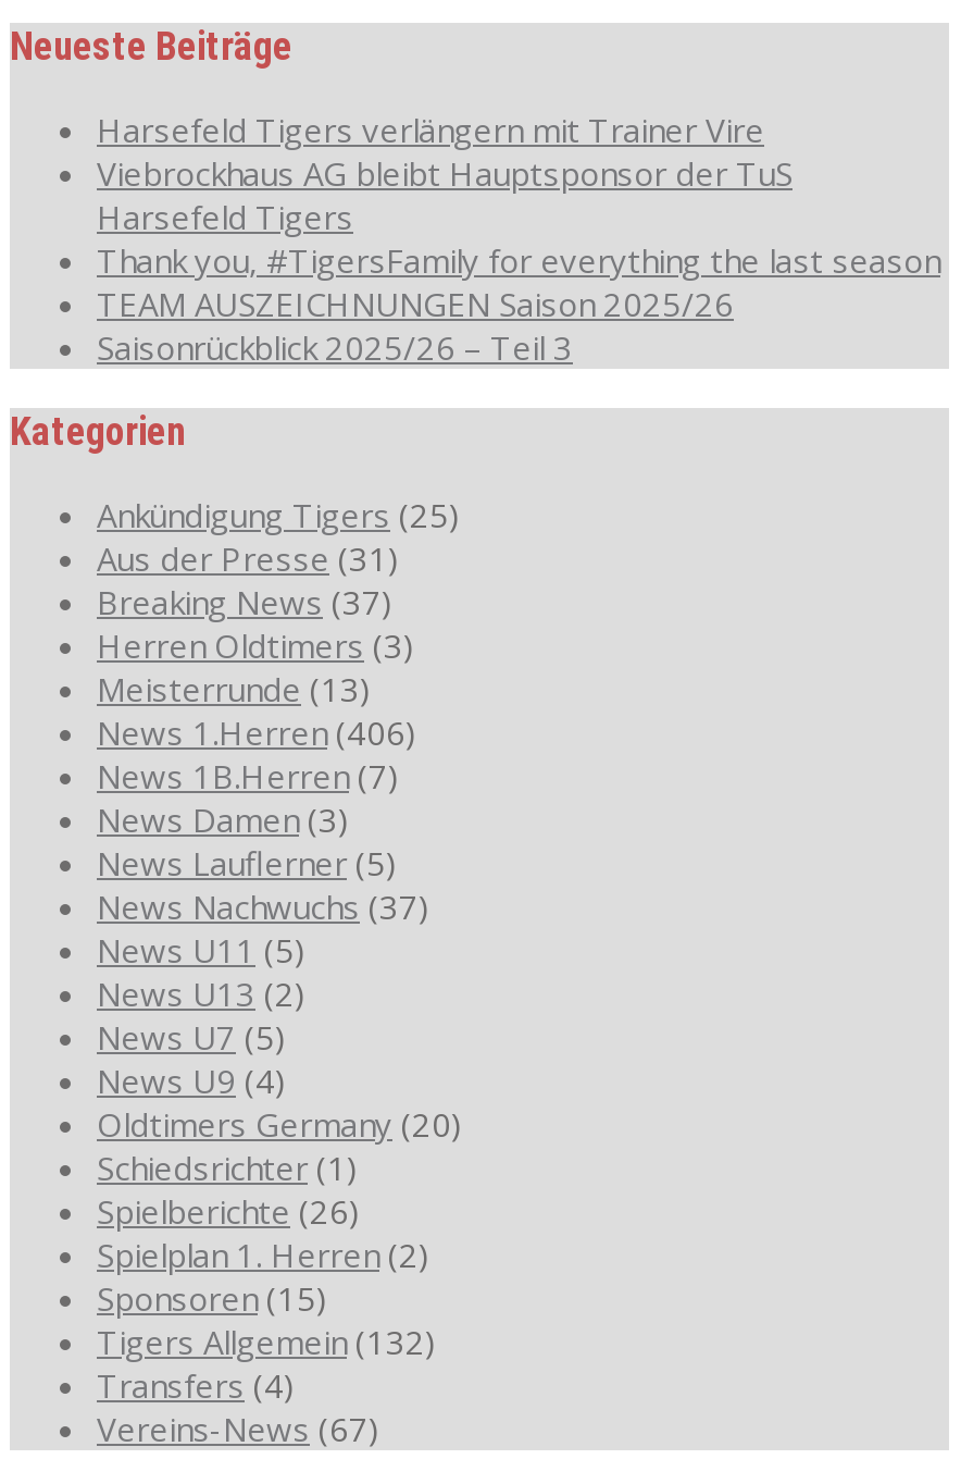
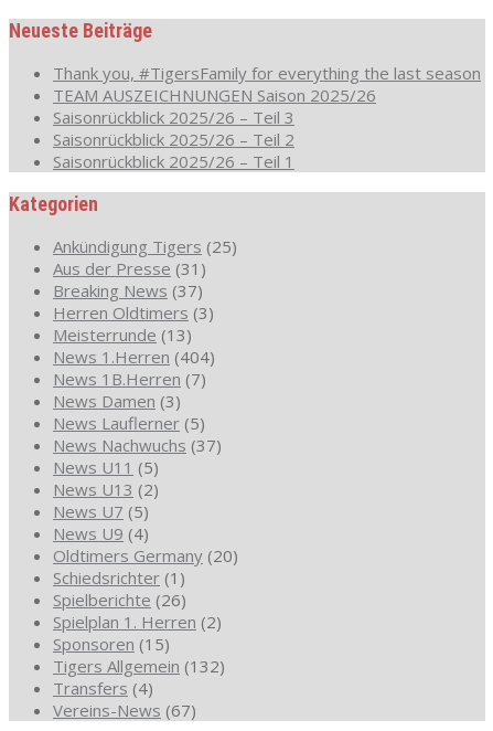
- Harsefeld Tigers verlängern mit Trainer Vire
- Viebrockhaus AG bleibt Hauptsponsor der TuS
- Harsefeld Tigers

moved up: Thank you, #TigersFamily for everything the last season | TEAM AUSZEICHNUNGEN Saison 2025/26 | Saisonrückblick 2025/26 – Teil 3

+ Saisonrückblick 2025/26 – Teil 2
+ Saisonrückblick 2025/26 – Teil 1

- News 1.Herren (406)
+ News 1.Herren (404)
